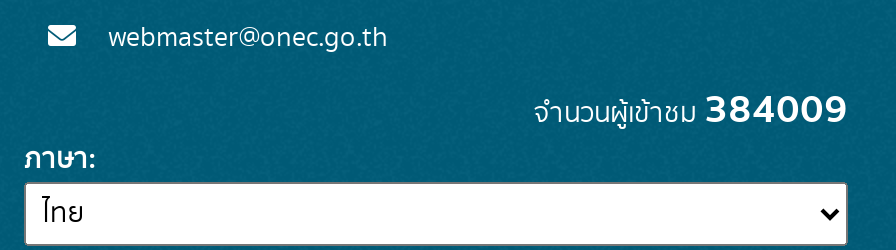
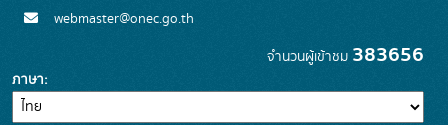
- จำนวนผู้เข้าชม384009
+ จำนวนผู้เข้าชม383656
